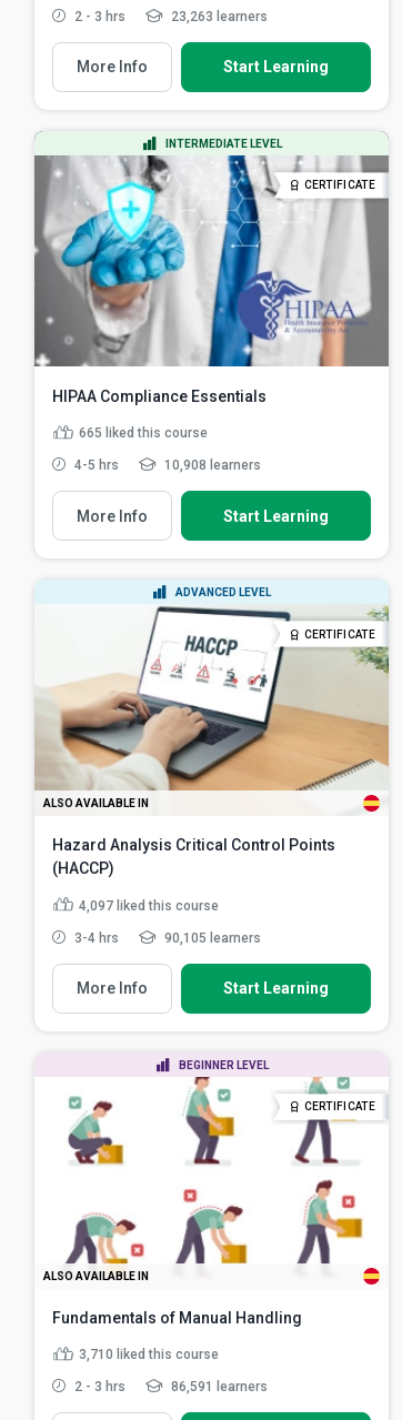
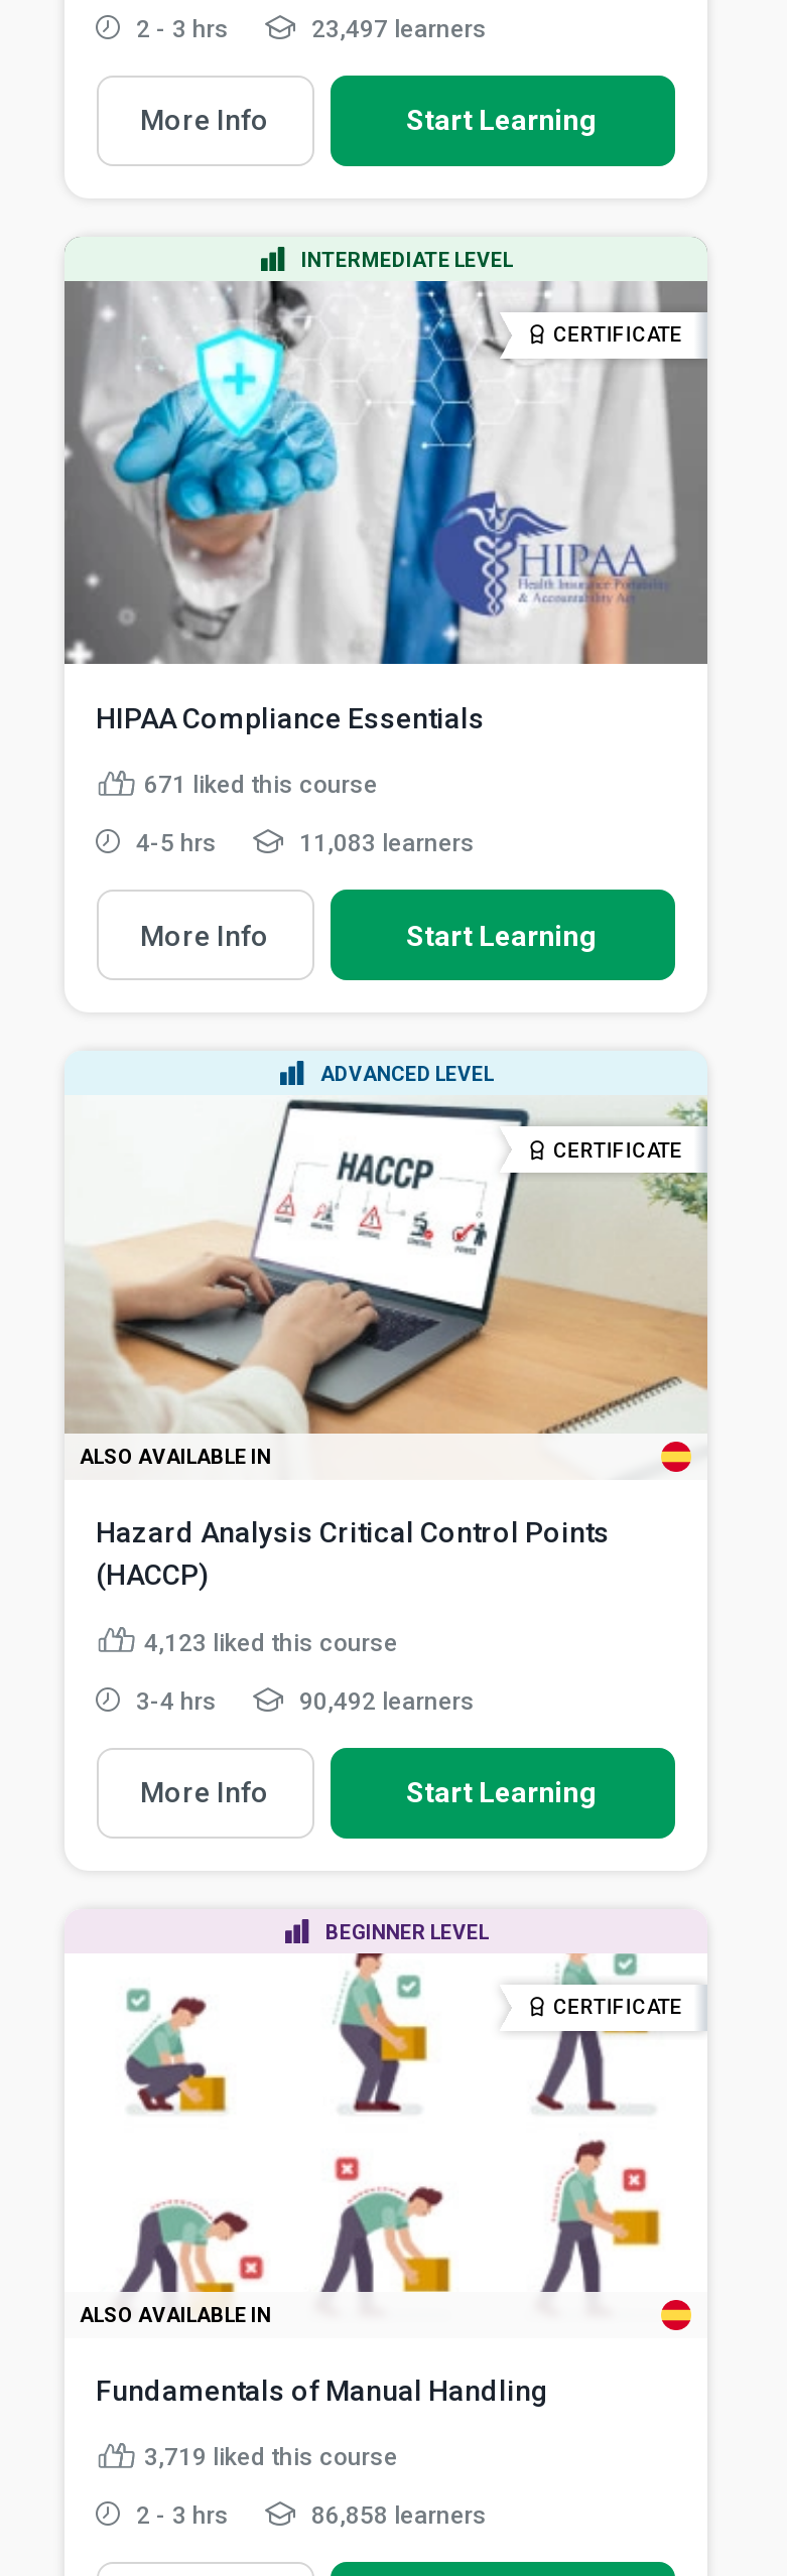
- 23,263 learners
+ 23,497 learners

- 665 liked this course
+ 671 liked this course

- 10,908 learners
+ 11,083 learners

- 4,097 liked this course
+ 4,123 liked this course

- 90,105 learners
+ 90,492 learners

- 3,710 liked this course
+ 3,719 liked this course

- 86,591 learners
+ 86,858 learners
